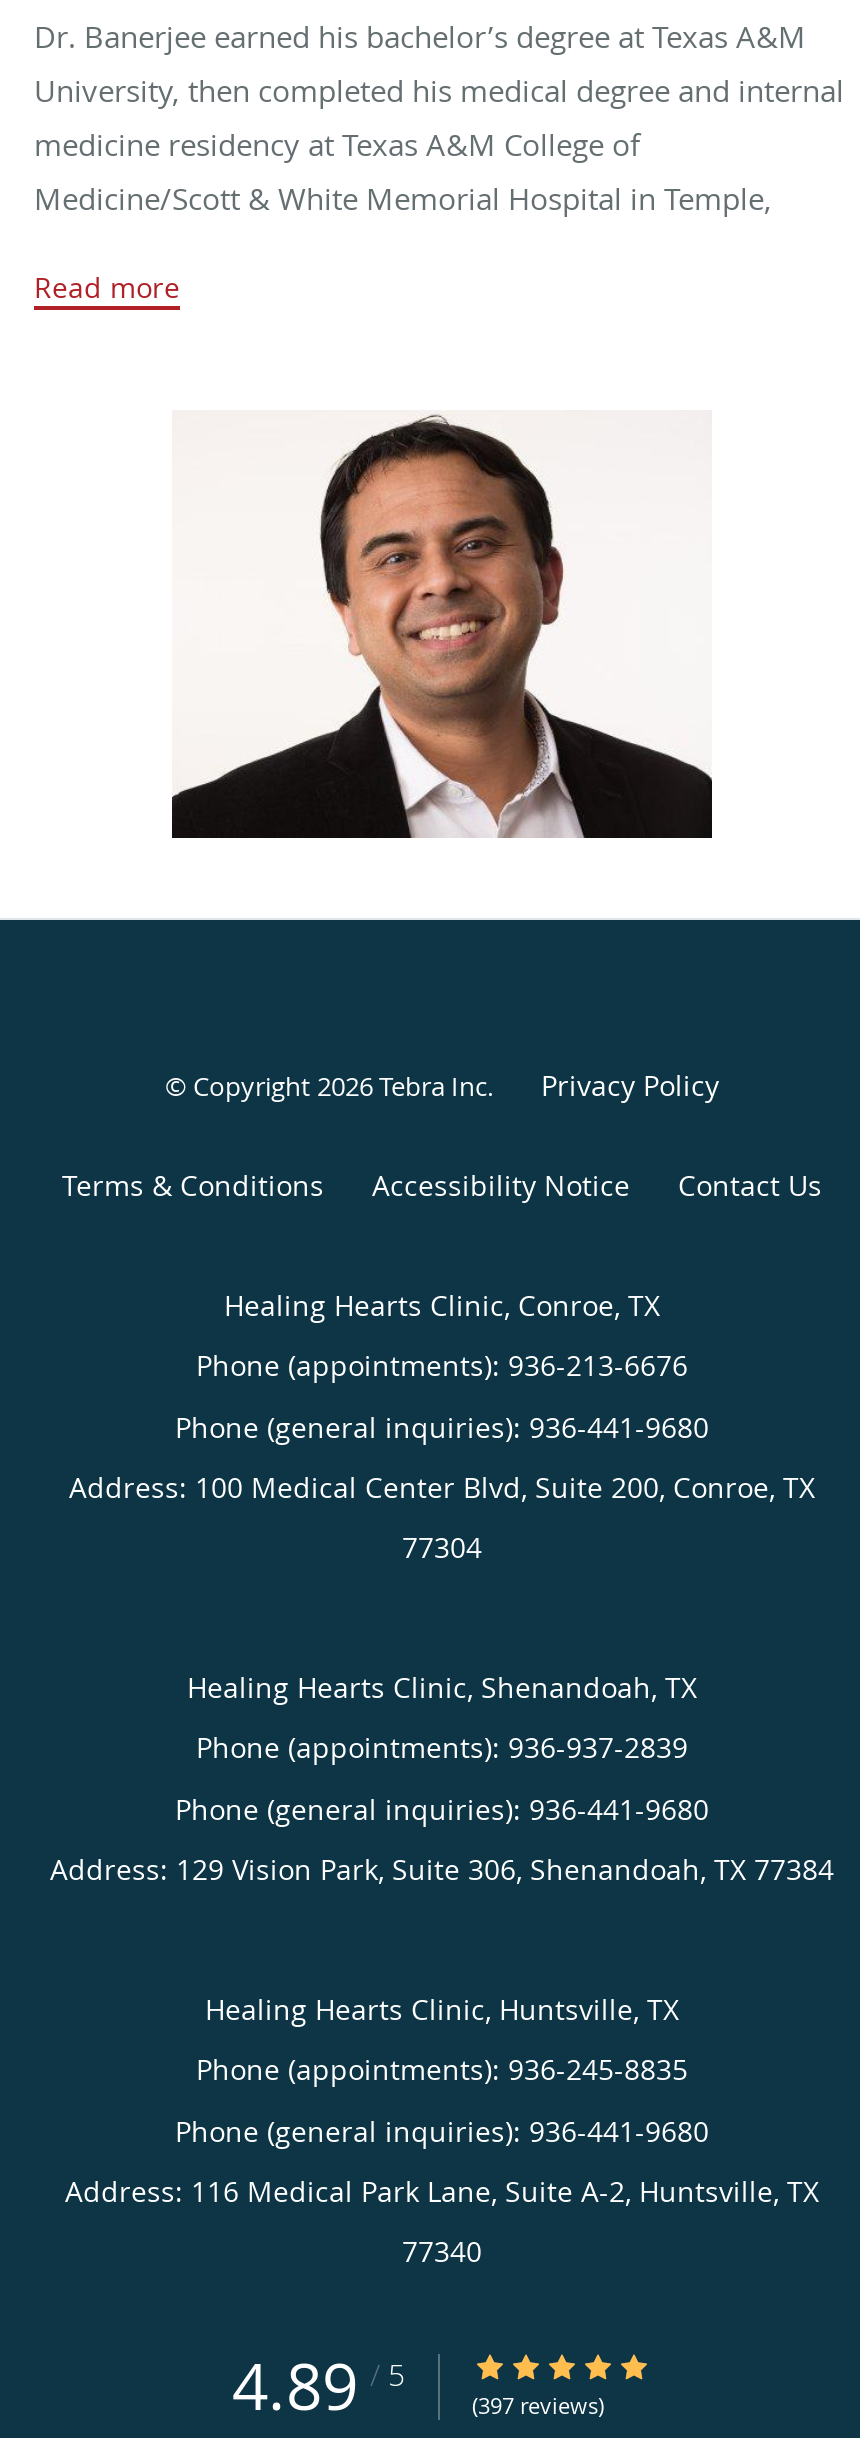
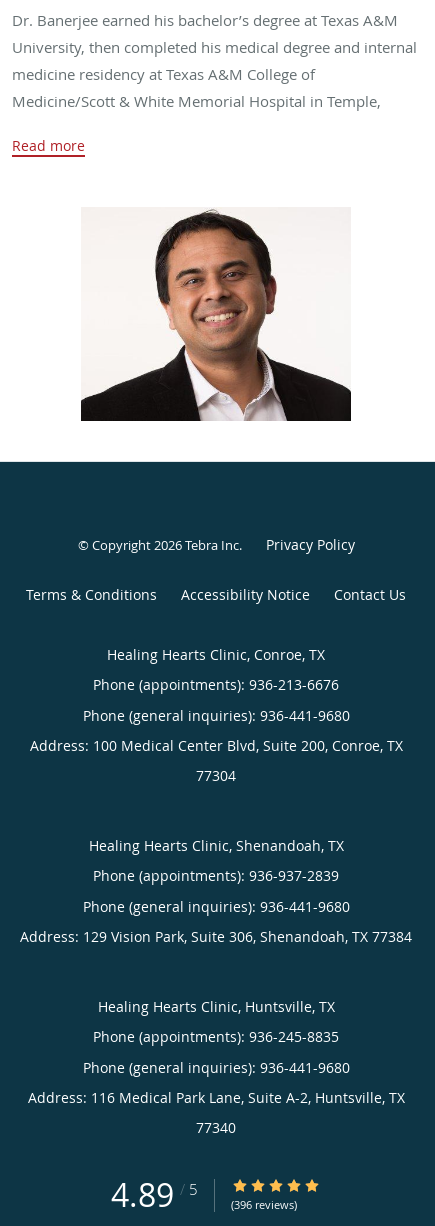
- (397 reviews)
+ (396 reviews)
